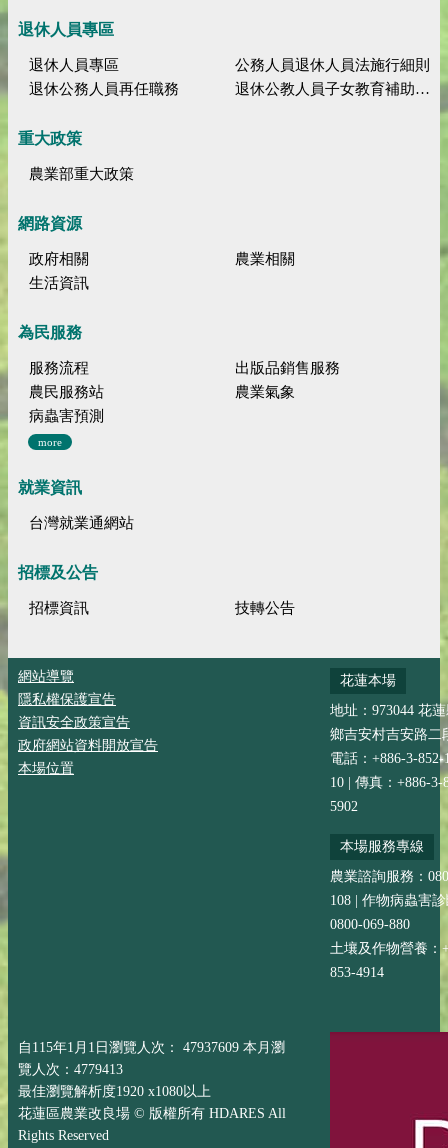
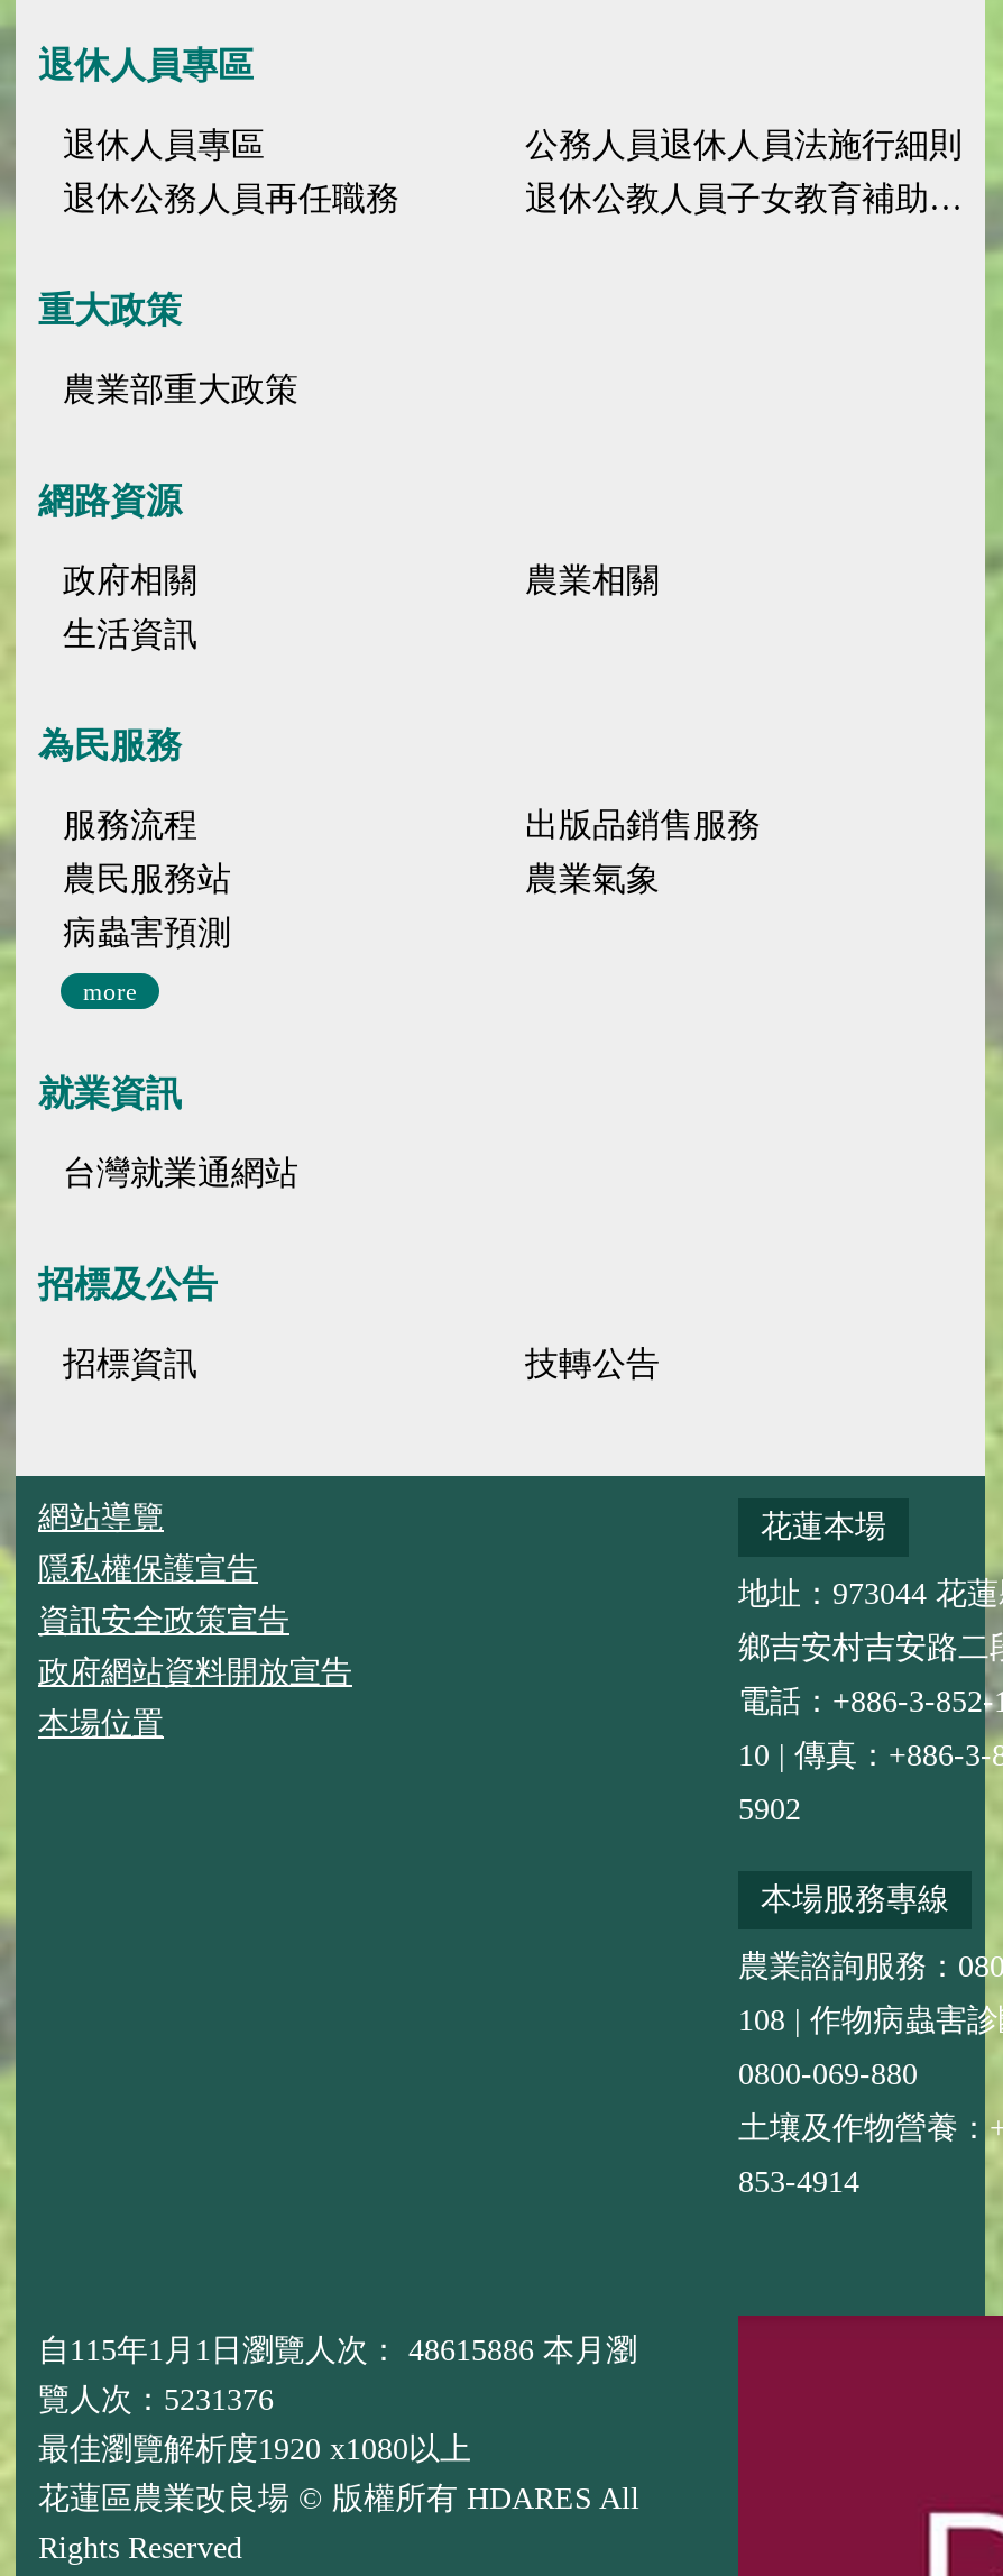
- 自115年1月1日瀏覽人次： 47937609 本月瀏
+ 自115年1月1日瀏覽人次： 48615886 本月瀏

- 覽人次：4779413
+ 覽人次：5231376
